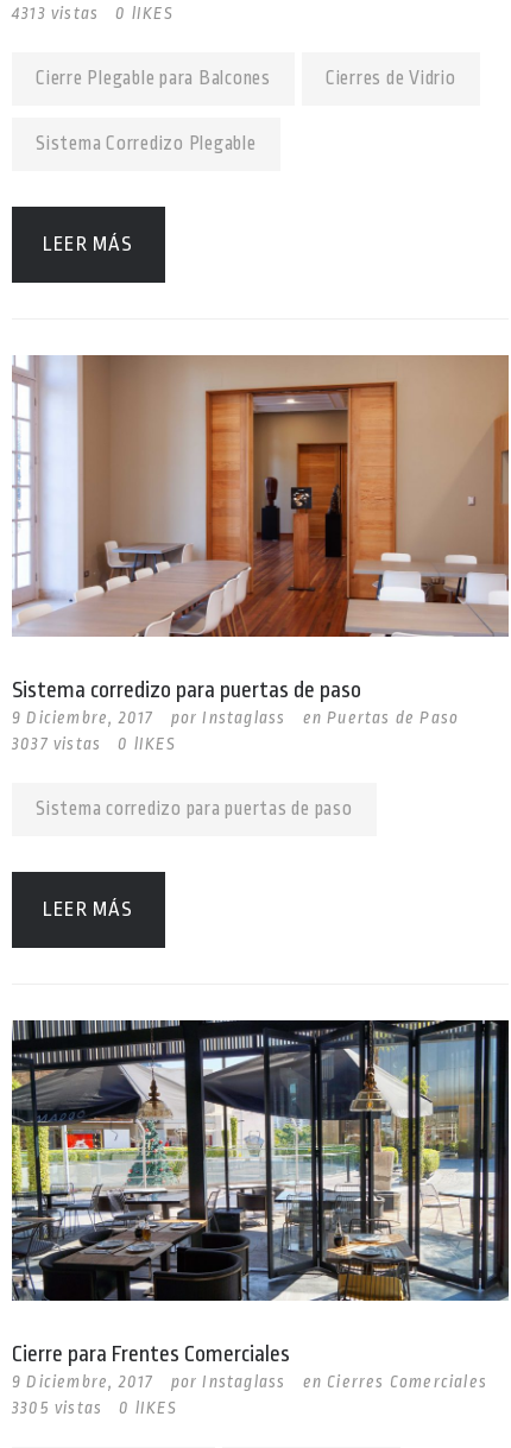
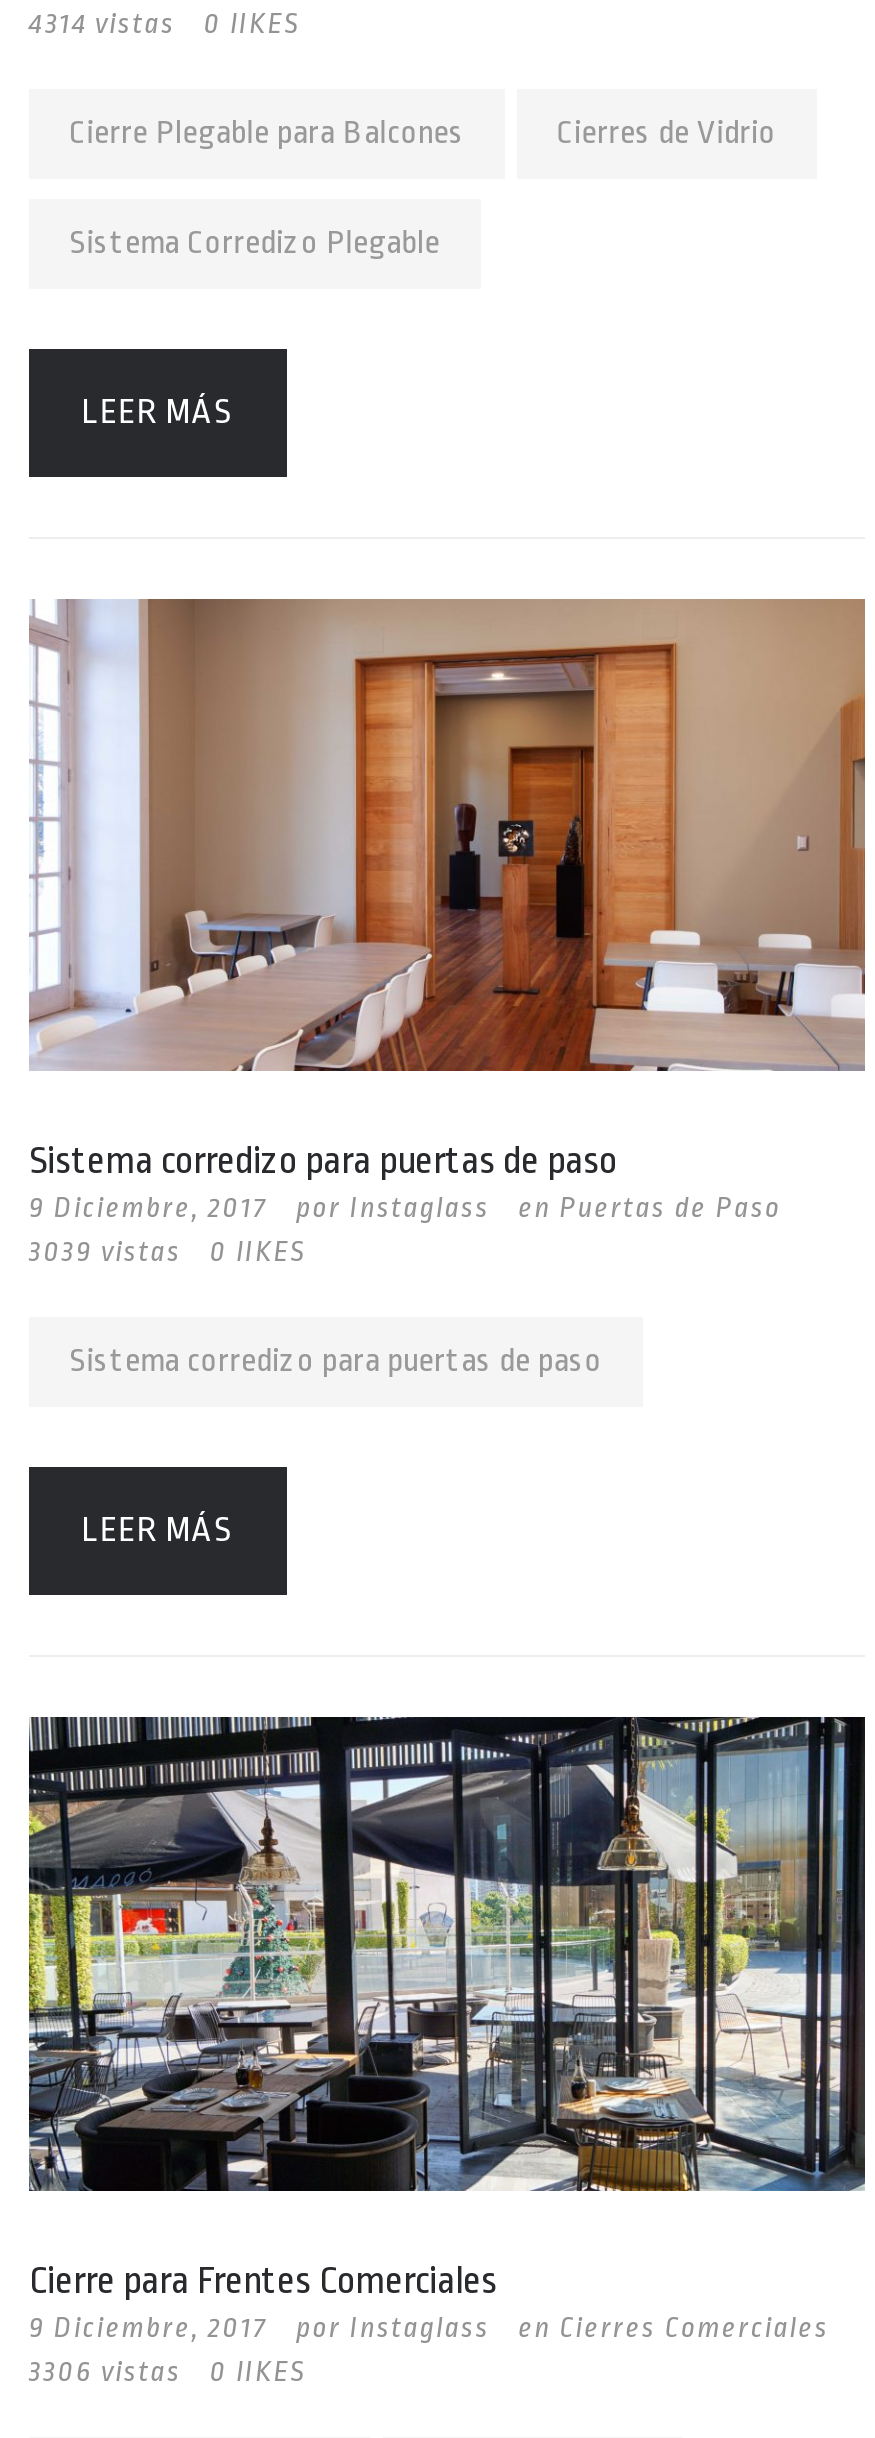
- 4313 vistas 0 lIKES
+ 4314 vistas 0 lIKES

- 3037 vistas 0 lIKES
+ 3039 vistas 0 lIKES

- 3305 vistas 0 lIKES
+ 3306 vistas 0 lIKES
